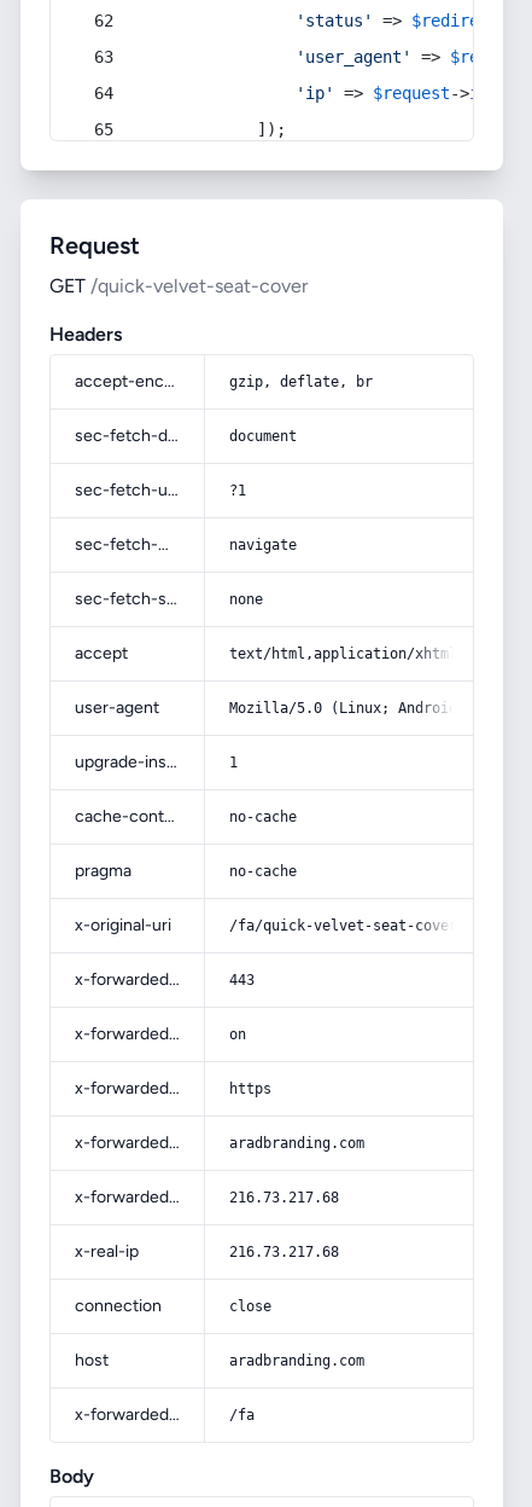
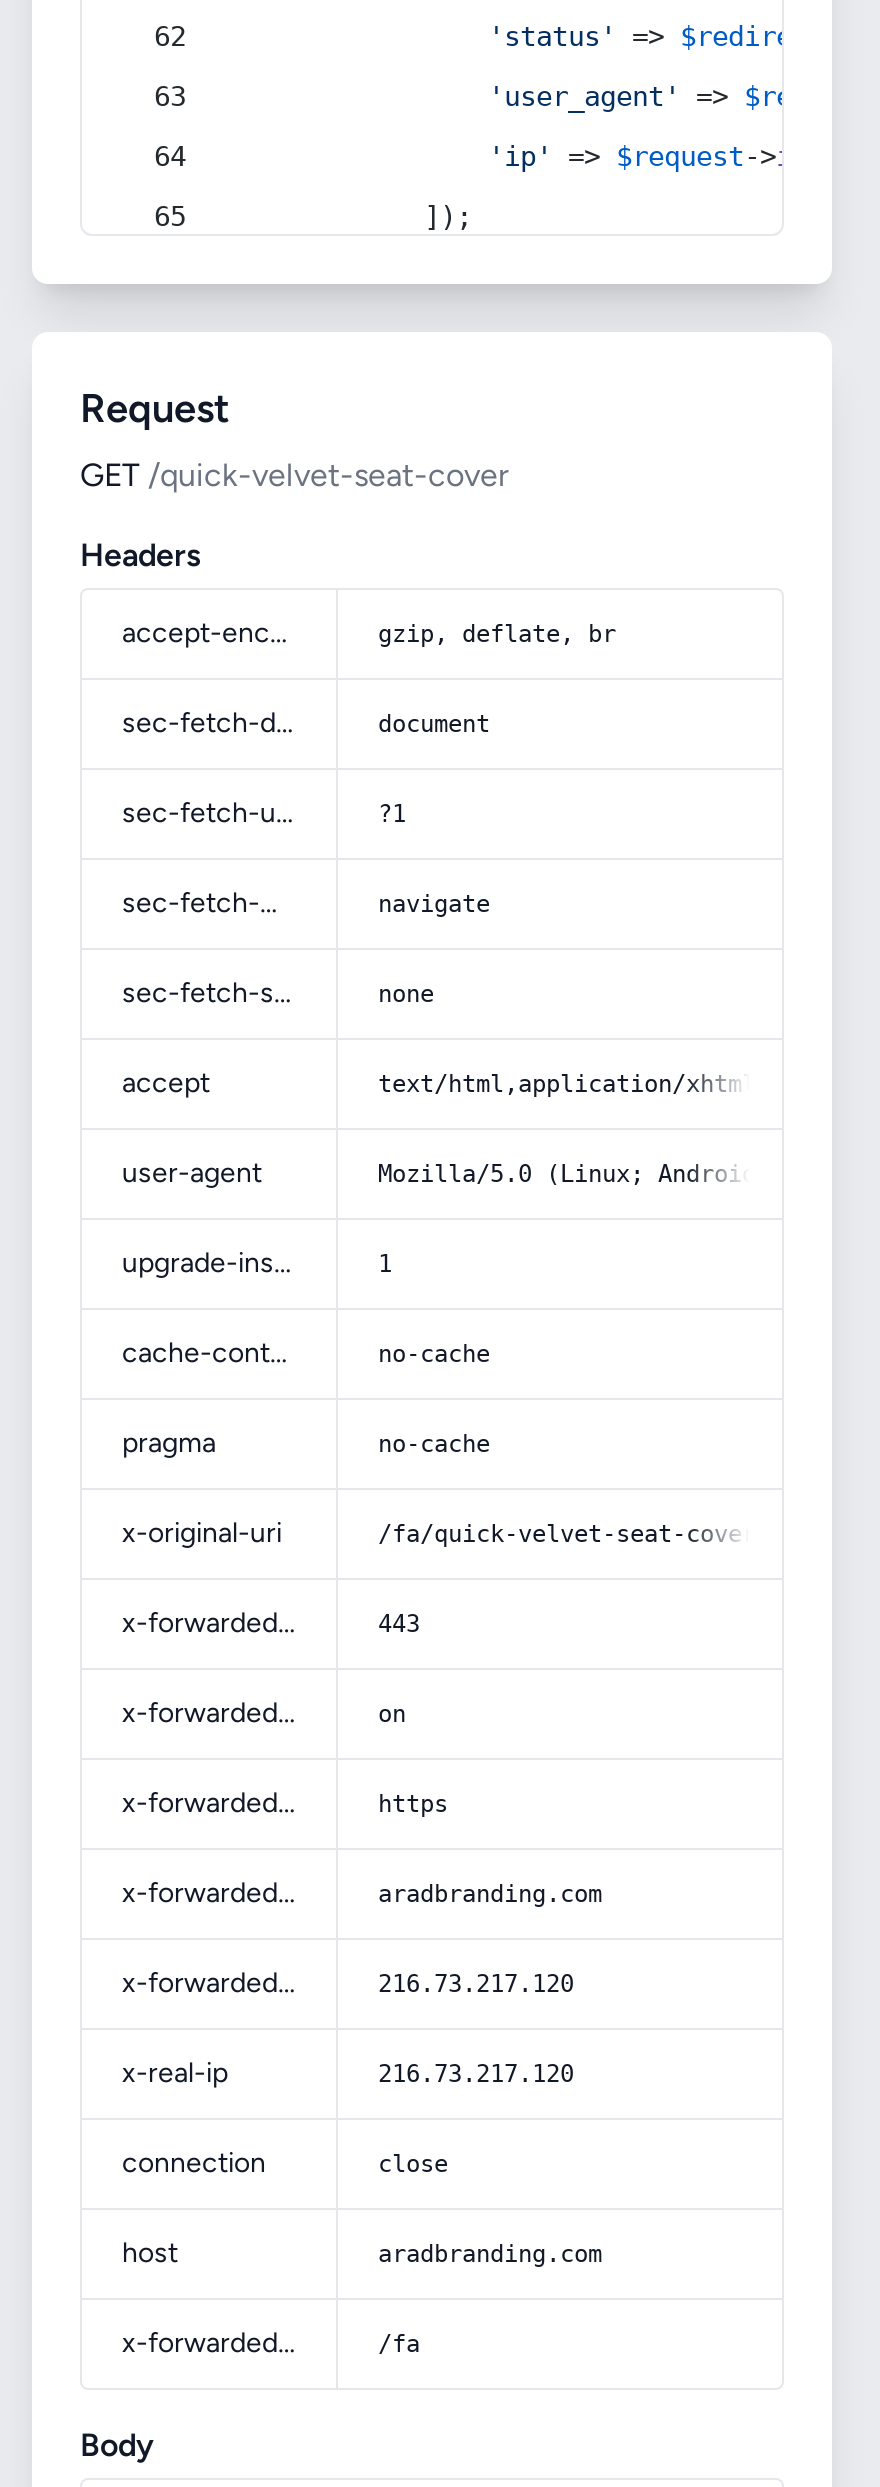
- 216.73.217.68
+ 216.73.217.120

- 216.73.217.68
+ 216.73.217.120
